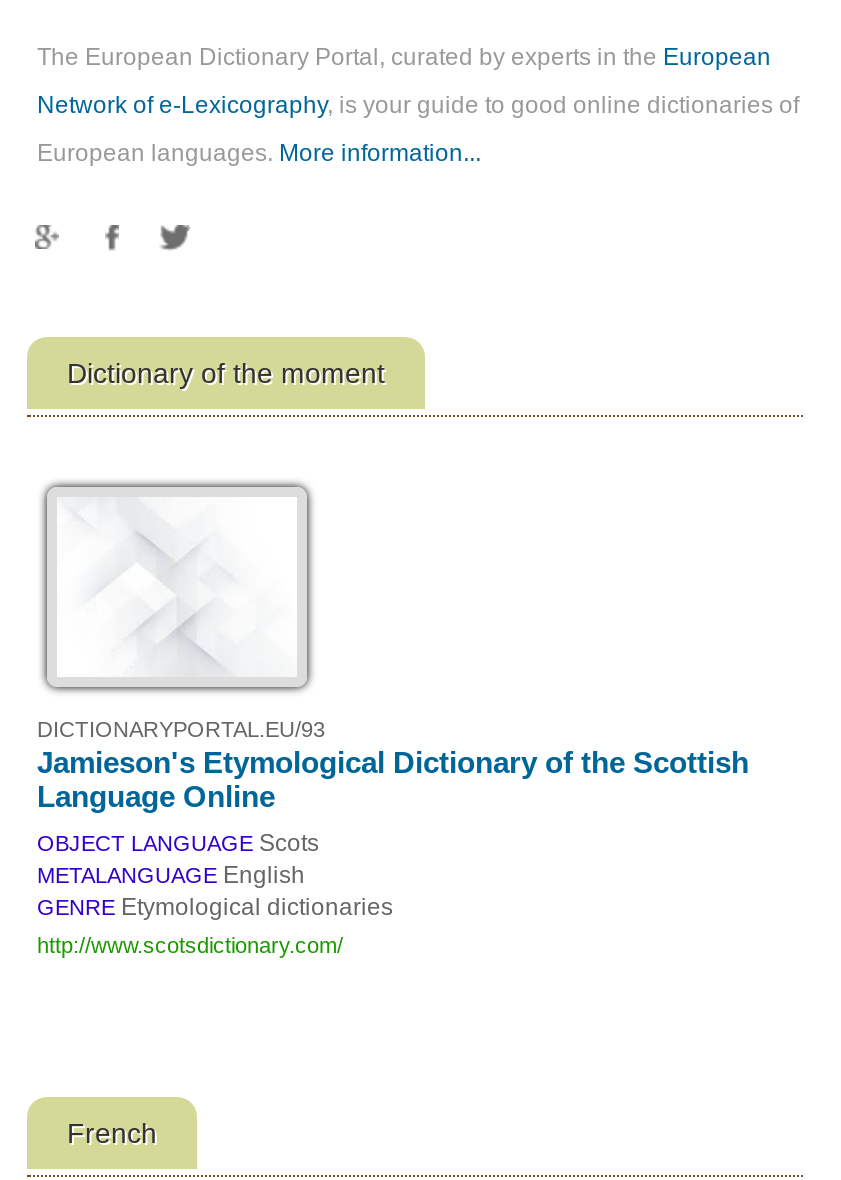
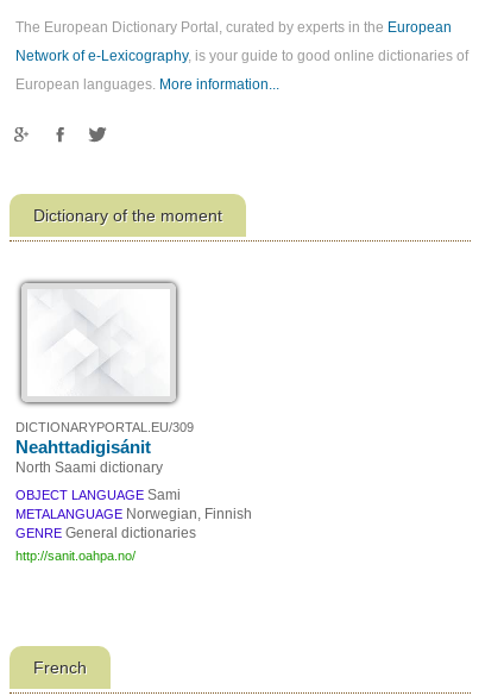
- DICTIONARYPORTAL.EU/93
- Jamieson's Etymological Dictionary of the Scottish
- Language Online
+ DICTIONARYPORTAL.EU/309
+ Neahttadigisánit
+ North Saami dictionary

- OBJECT LANGUAGE Scots
- METALANGUAGE English
- GENRE Etymological dictionaries
- http://www.scotsdictionary.com/
+ OBJECT LANGUAGE Sami
+ METALANGUAGE Norwegian, Finnish
+ GENRE General dictionaries
+ http://sanit.oahpa.no/
